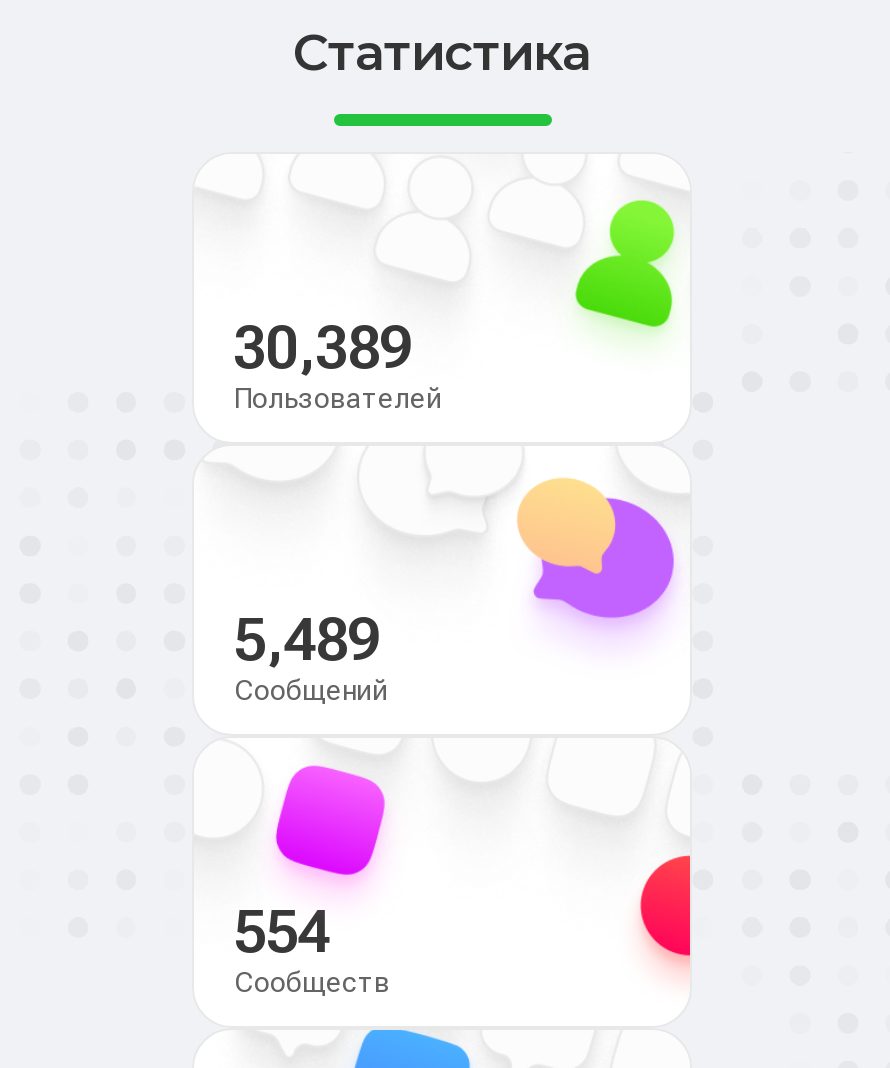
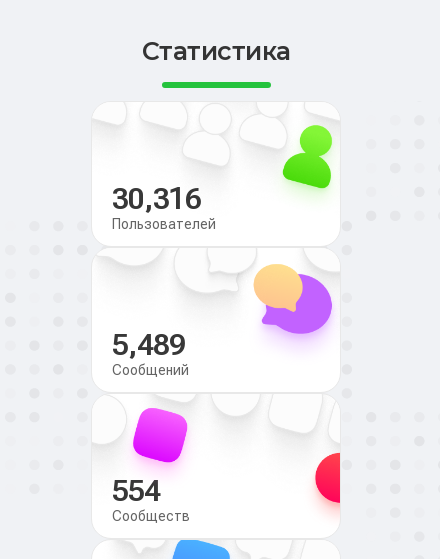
- 30,389
+ 30,316
